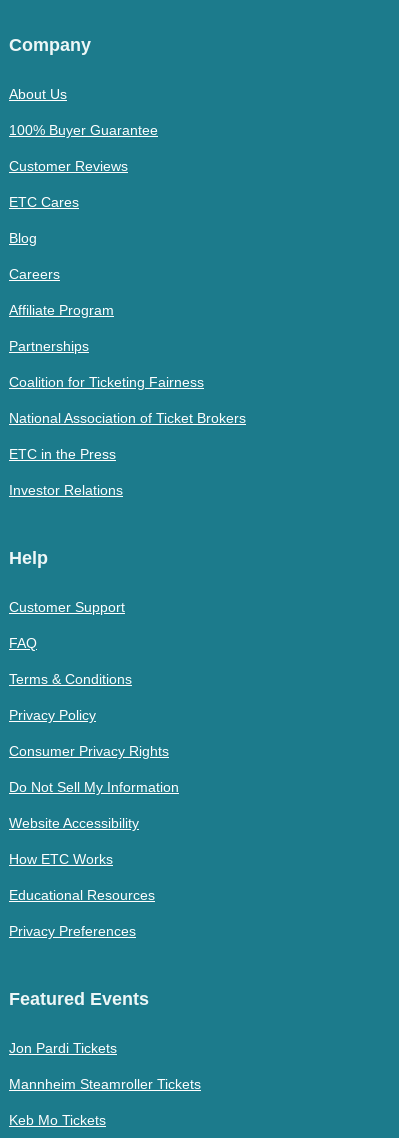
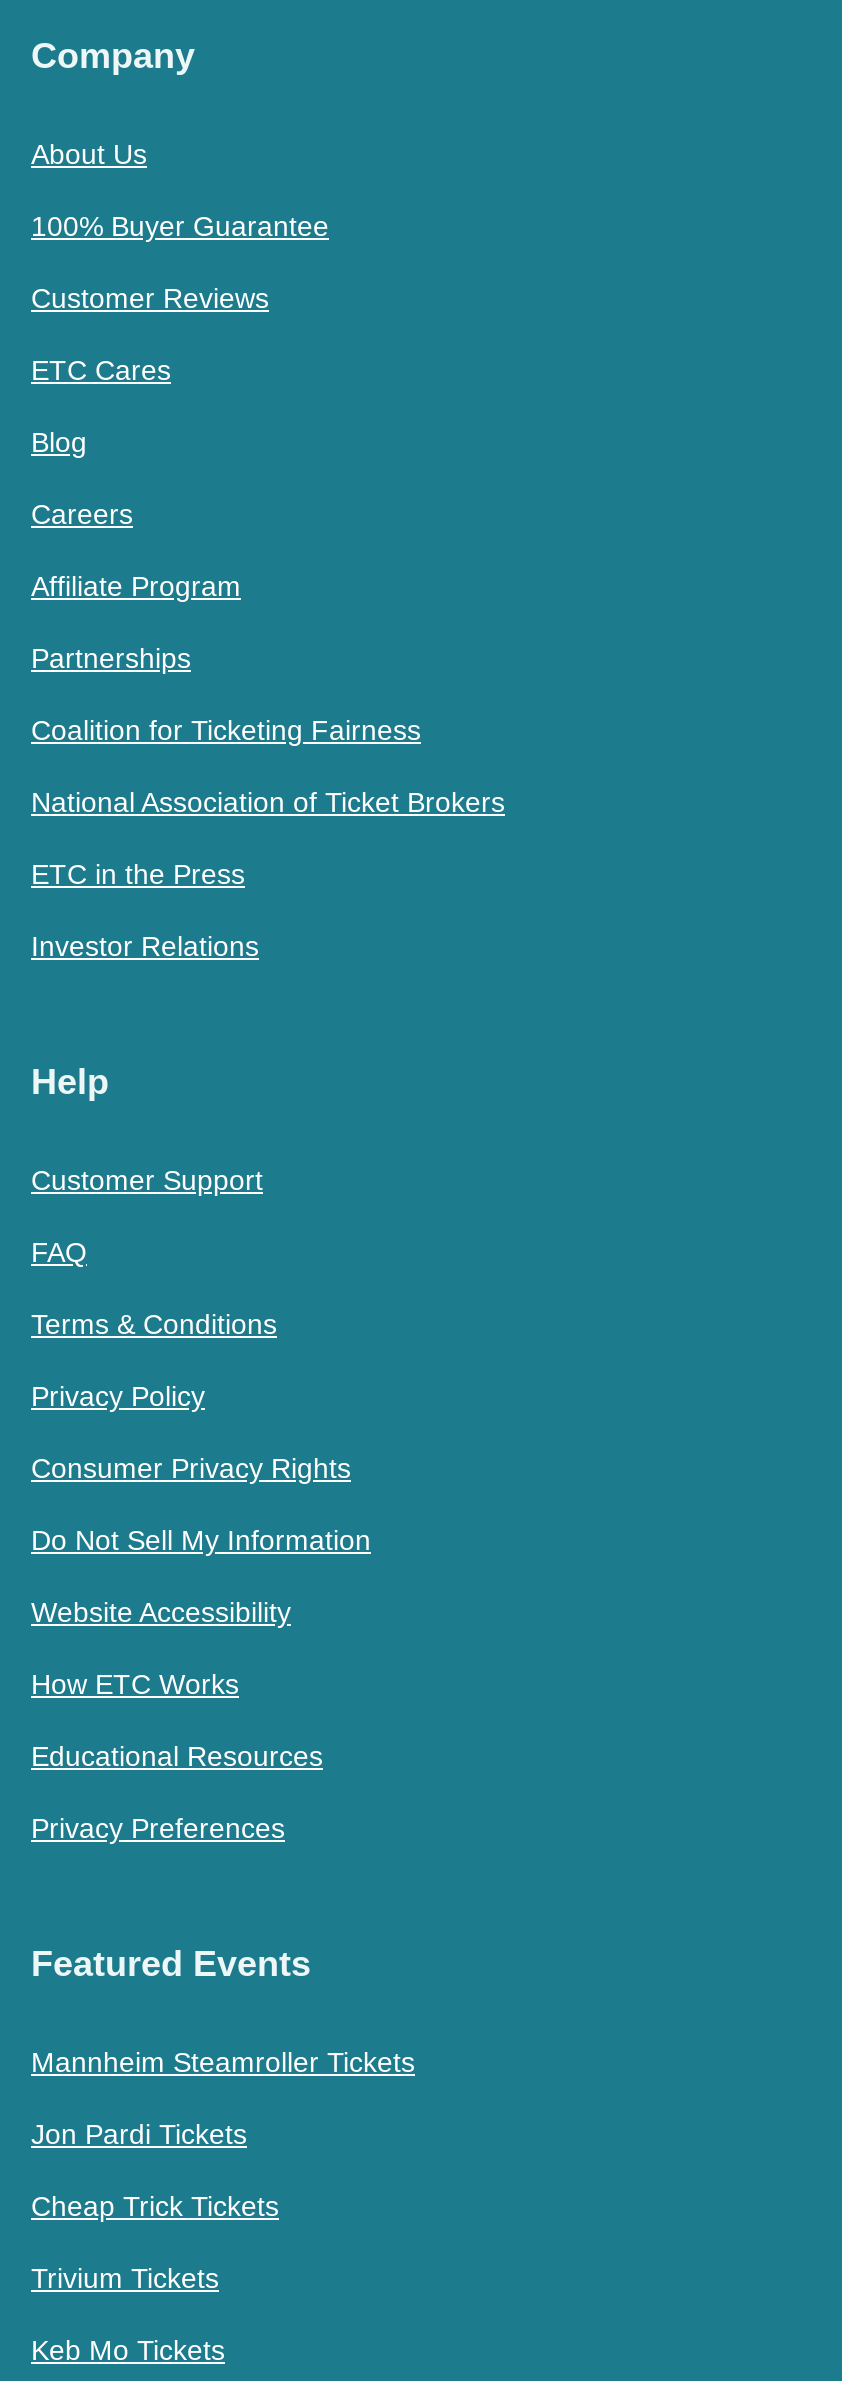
+ Cheap Trick Tickets
+ Trivium Tickets

moved up: Mannheim Steamroller Tickets
